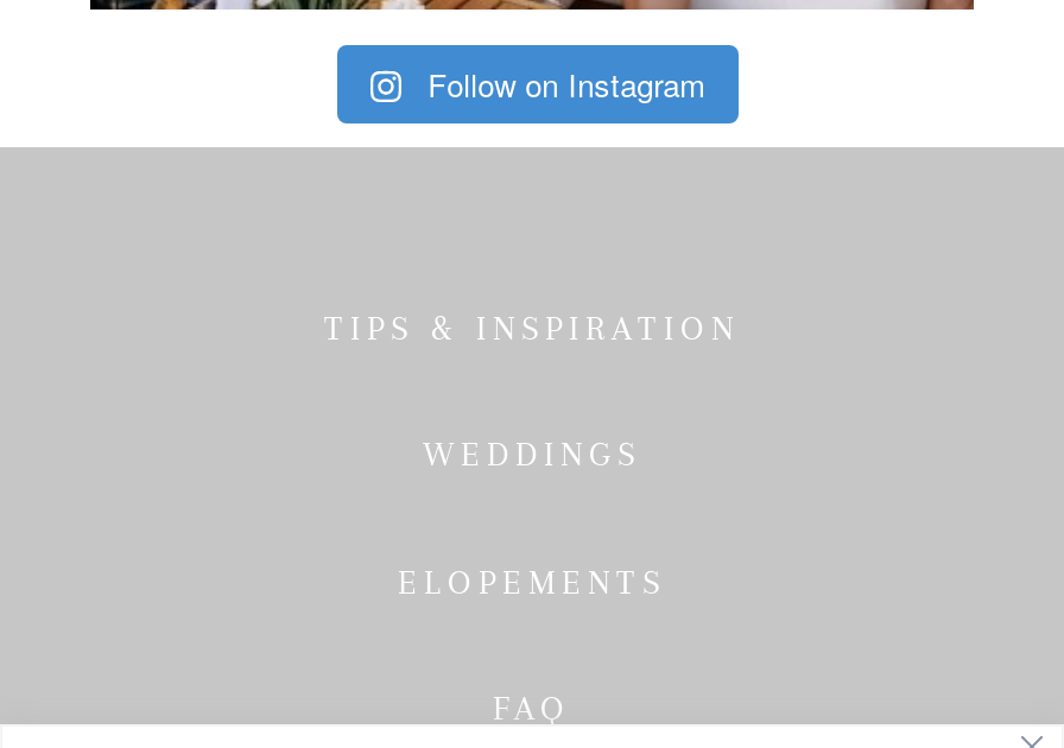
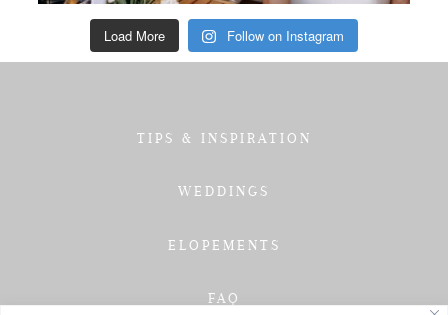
+ Load More
